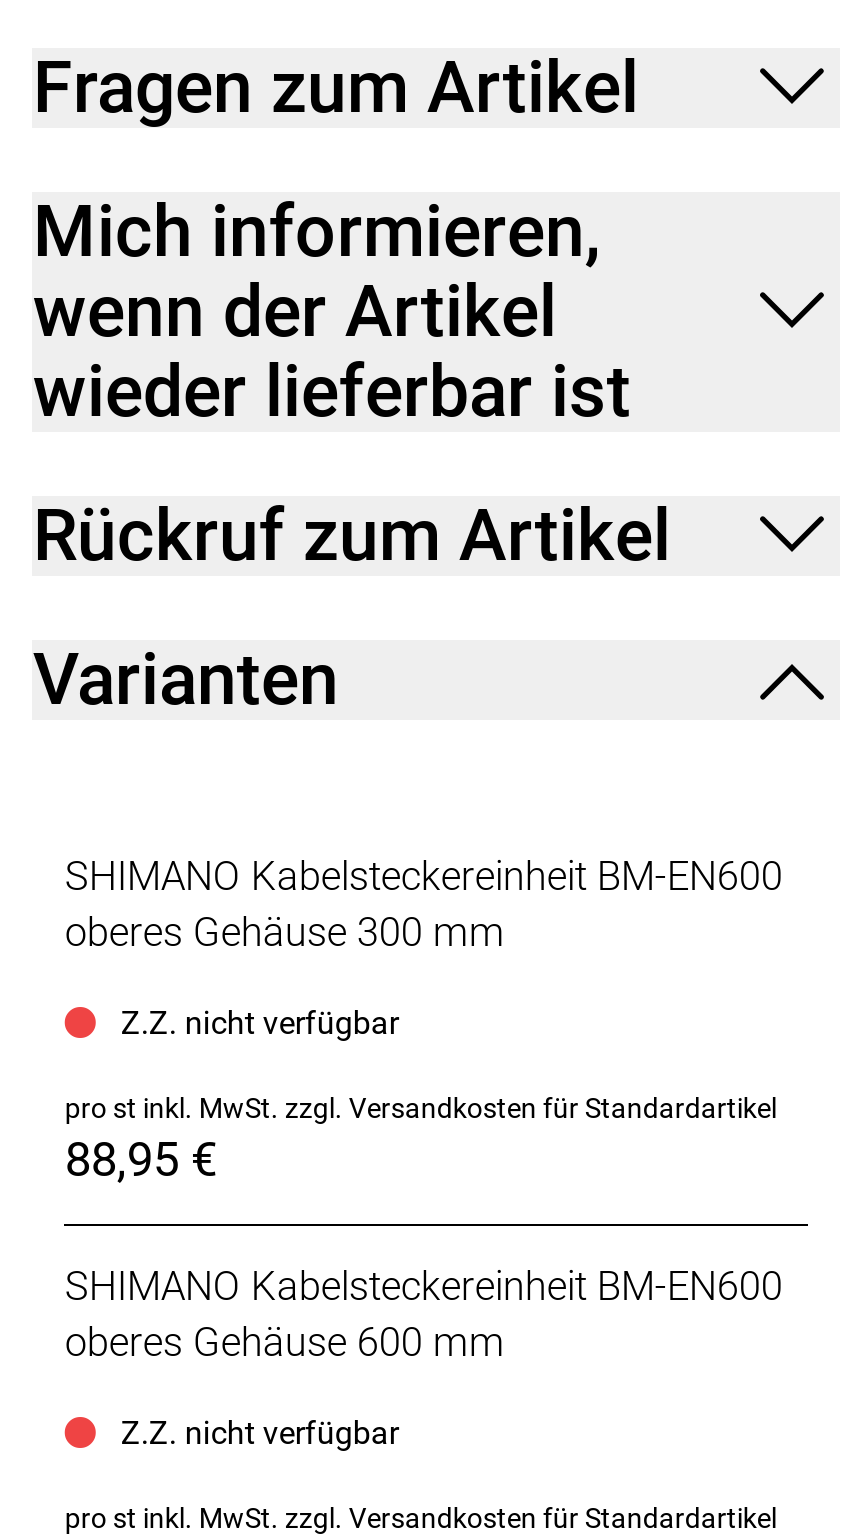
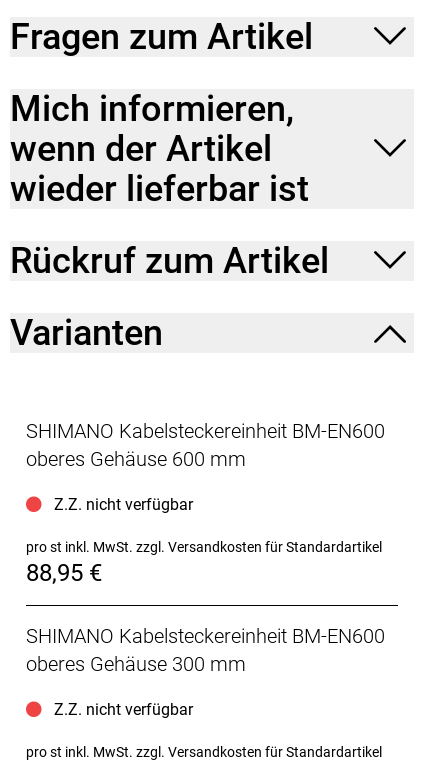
moved down: oberes Gehäuse 300 mm

moved up: oberes Gehäuse 600 mm
